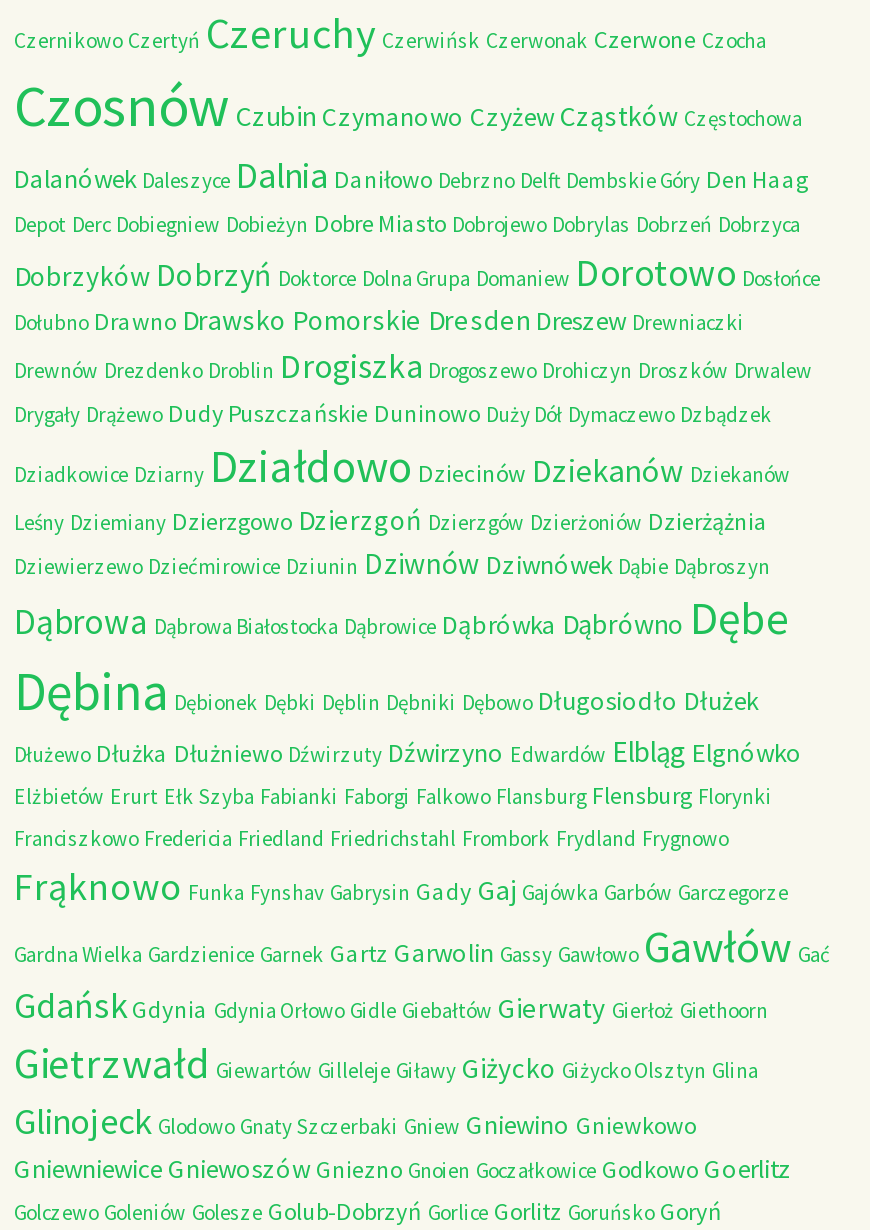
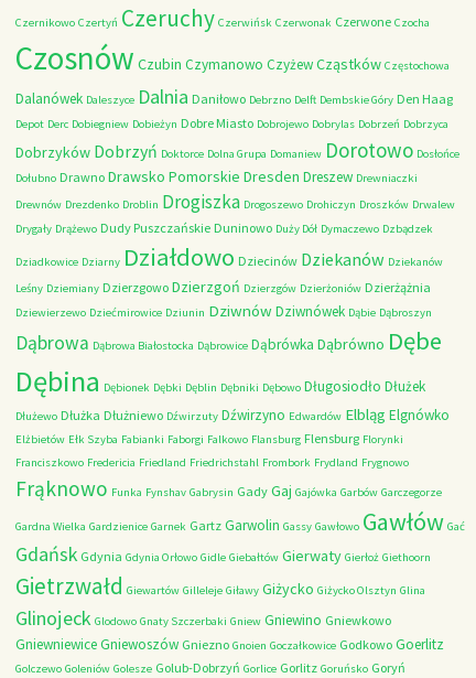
- Elżbietów Erurt Ełk Szyba Fabianki Faborgi Falkowo Flansburg Flensburg Florynki
+ Elżbietów Ełk Szyba Fabianki Faborgi Falkowo Flansburg Flensburg Florynki
